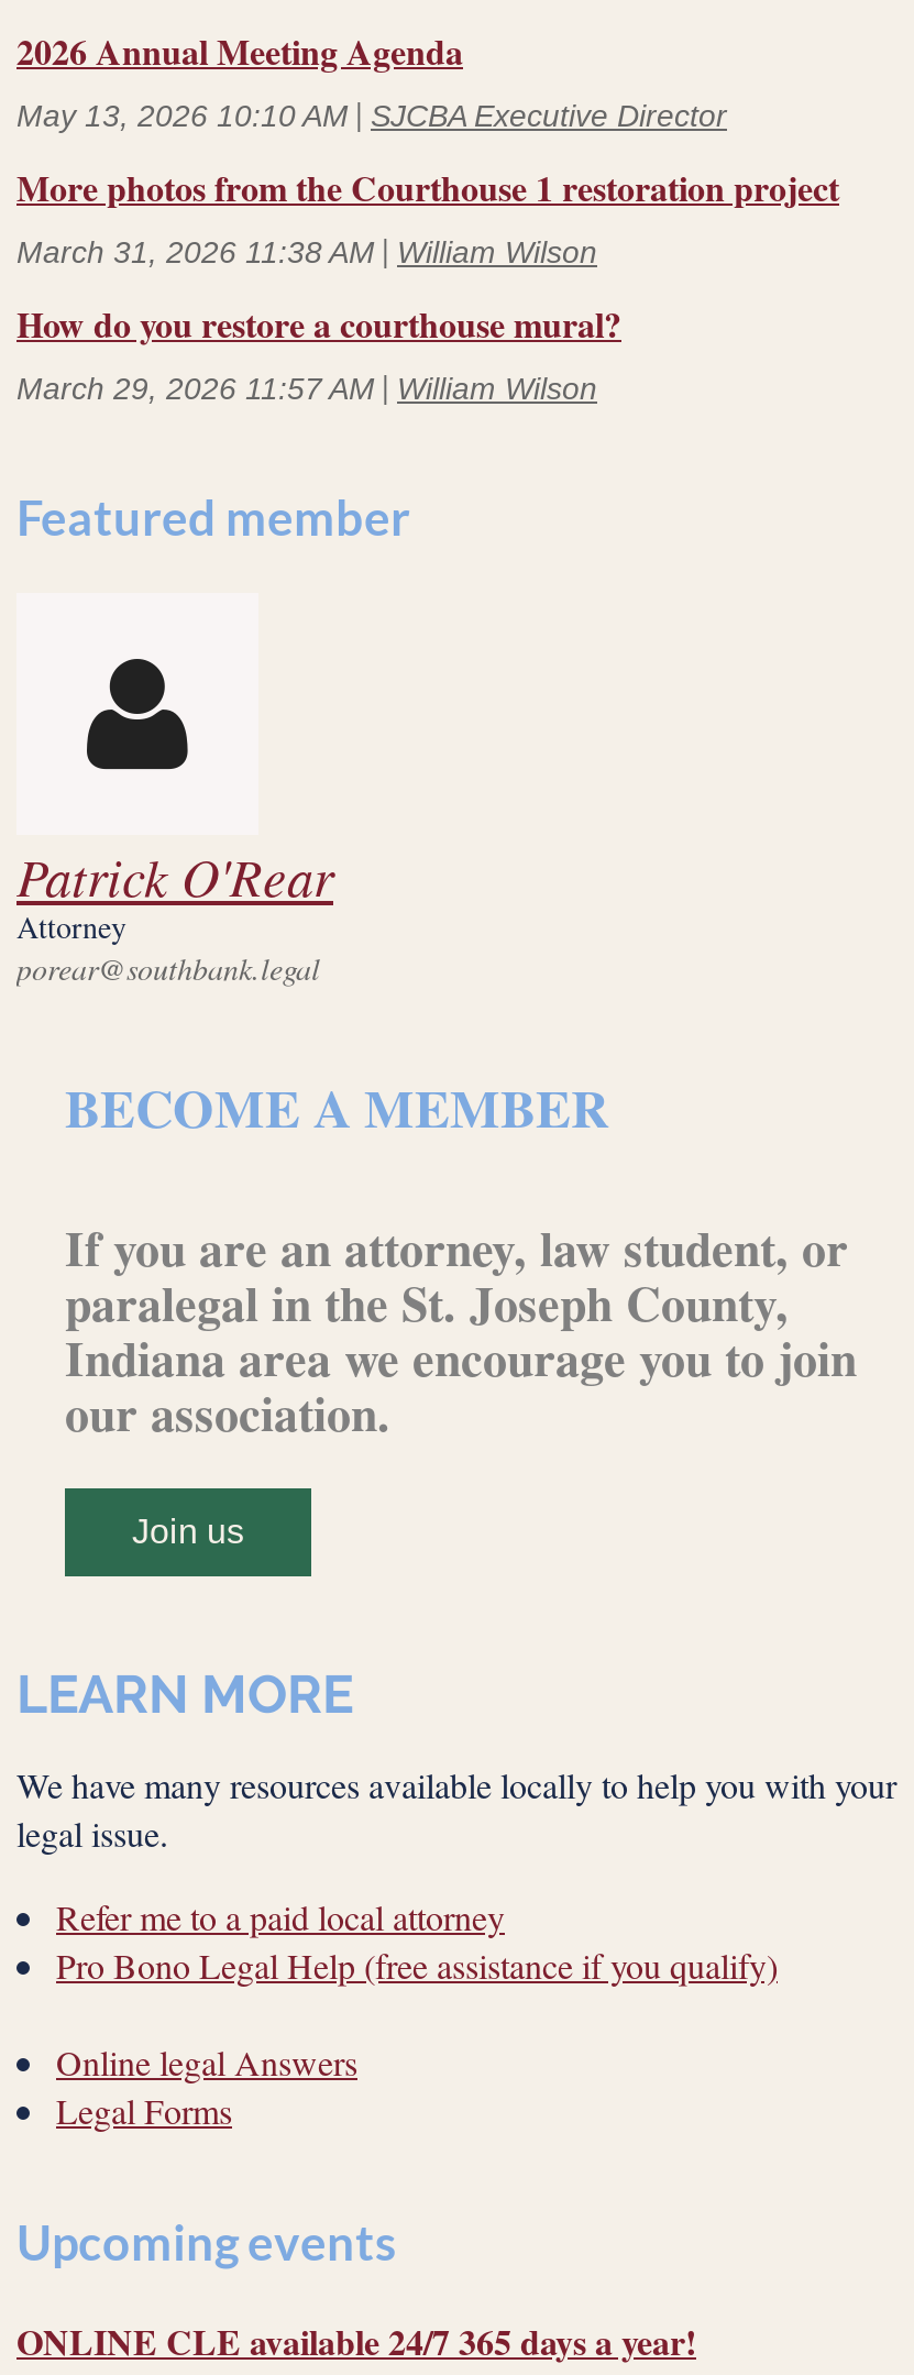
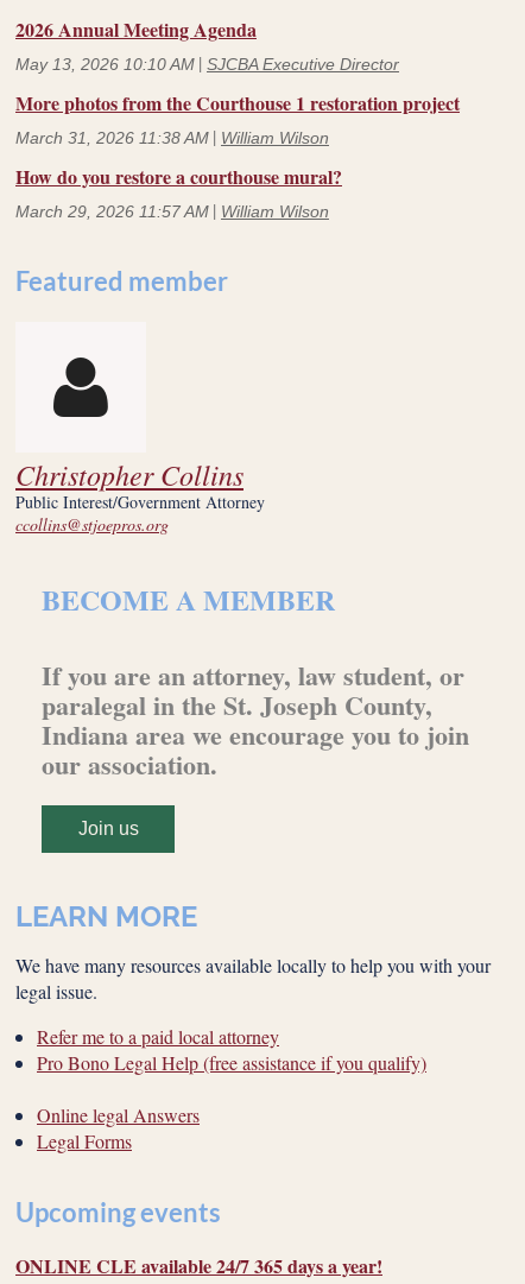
- Patrick O'Rear
- Attorney
- porear@southbank.legal
+ Christopher Collins
+ Public Interest/Government Attorney
+ ccollins@stjoepros.org
